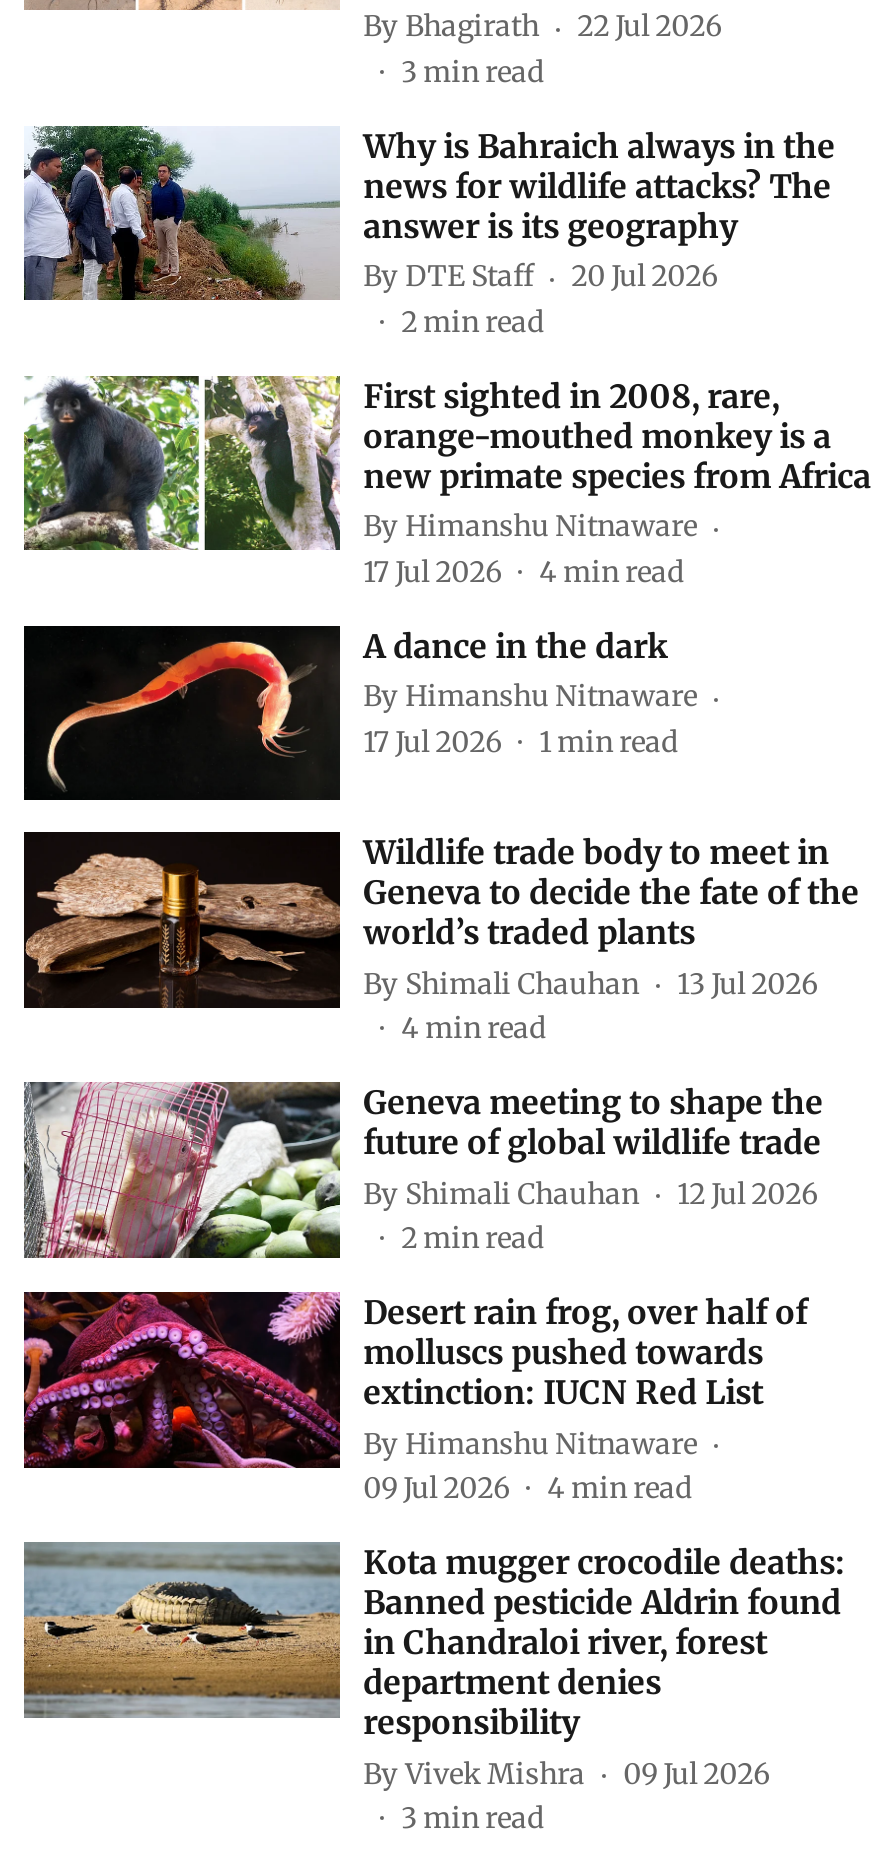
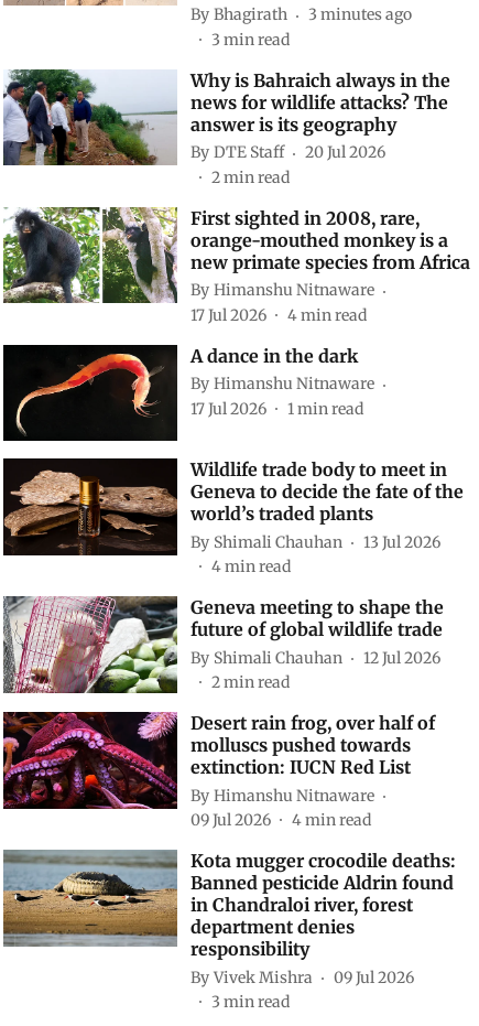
- By Bhagirath 22 Jul 2026
+ By Bhagirath 3 minutes ago
